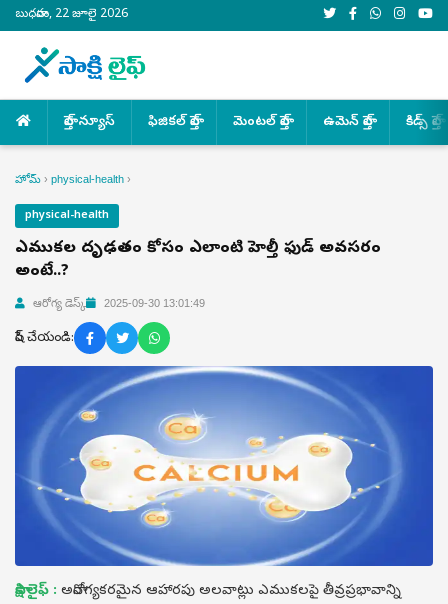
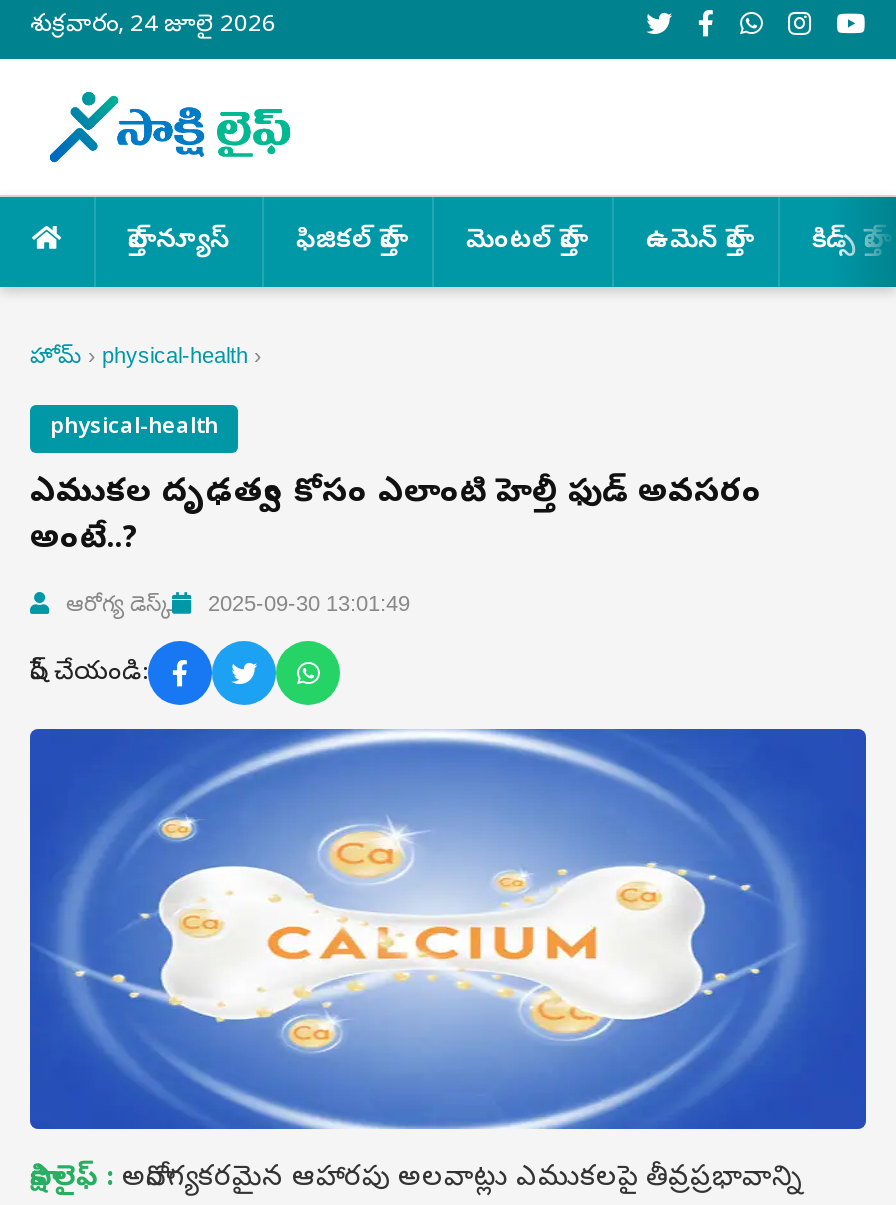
- బుధవారం, 22 జూలై 2026
+ శుక్రవారం, 24 జూలై 2026
